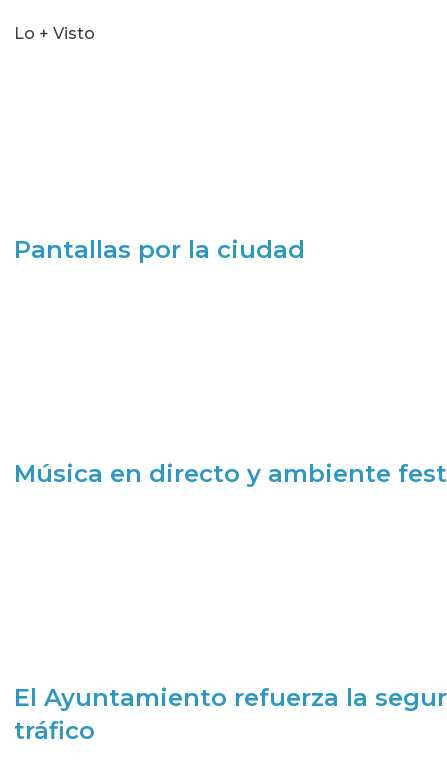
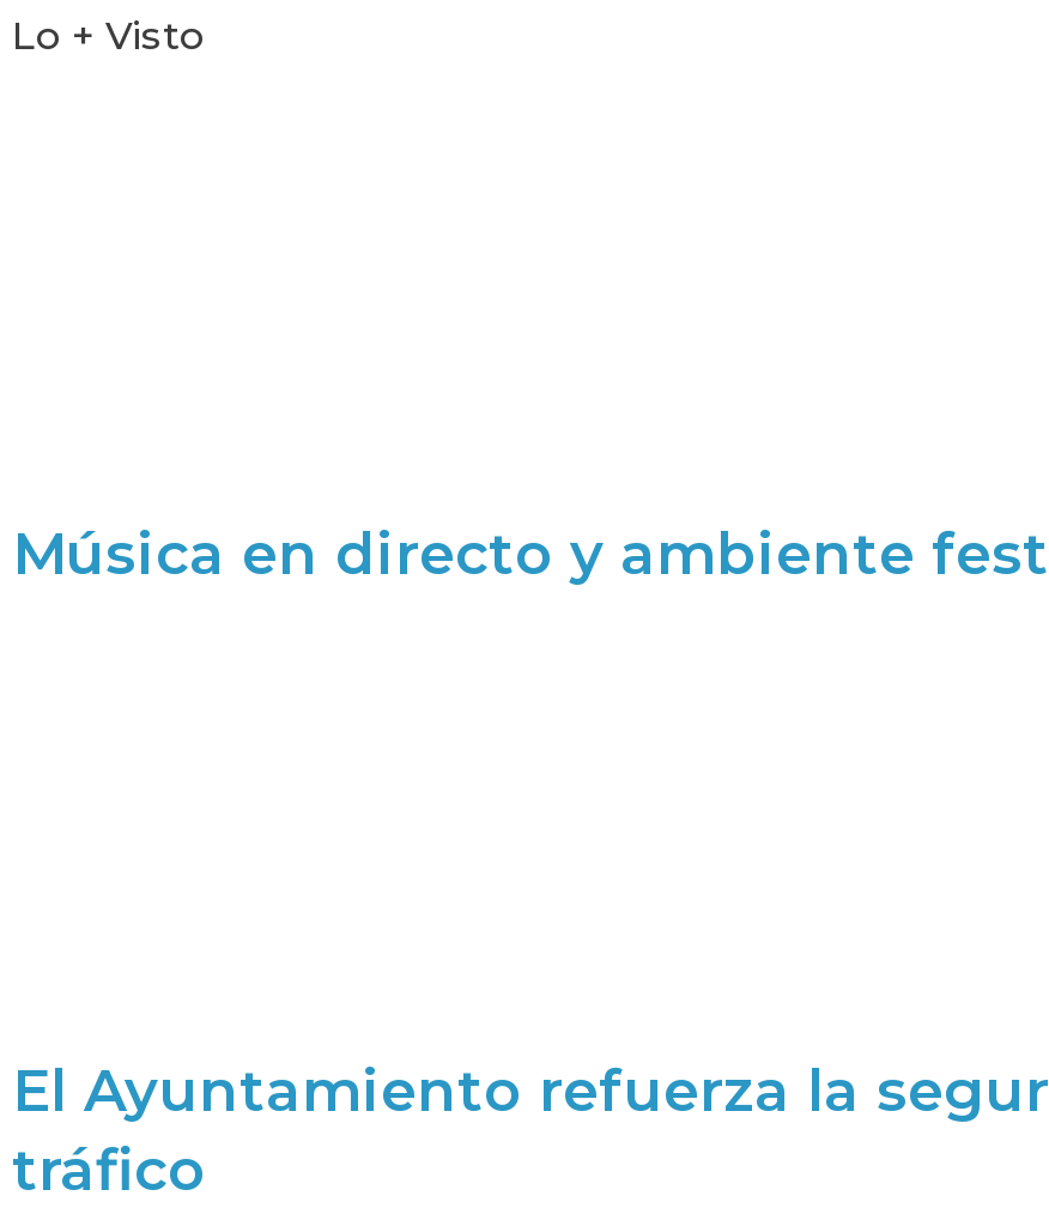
- Pantallas por la ciudad
